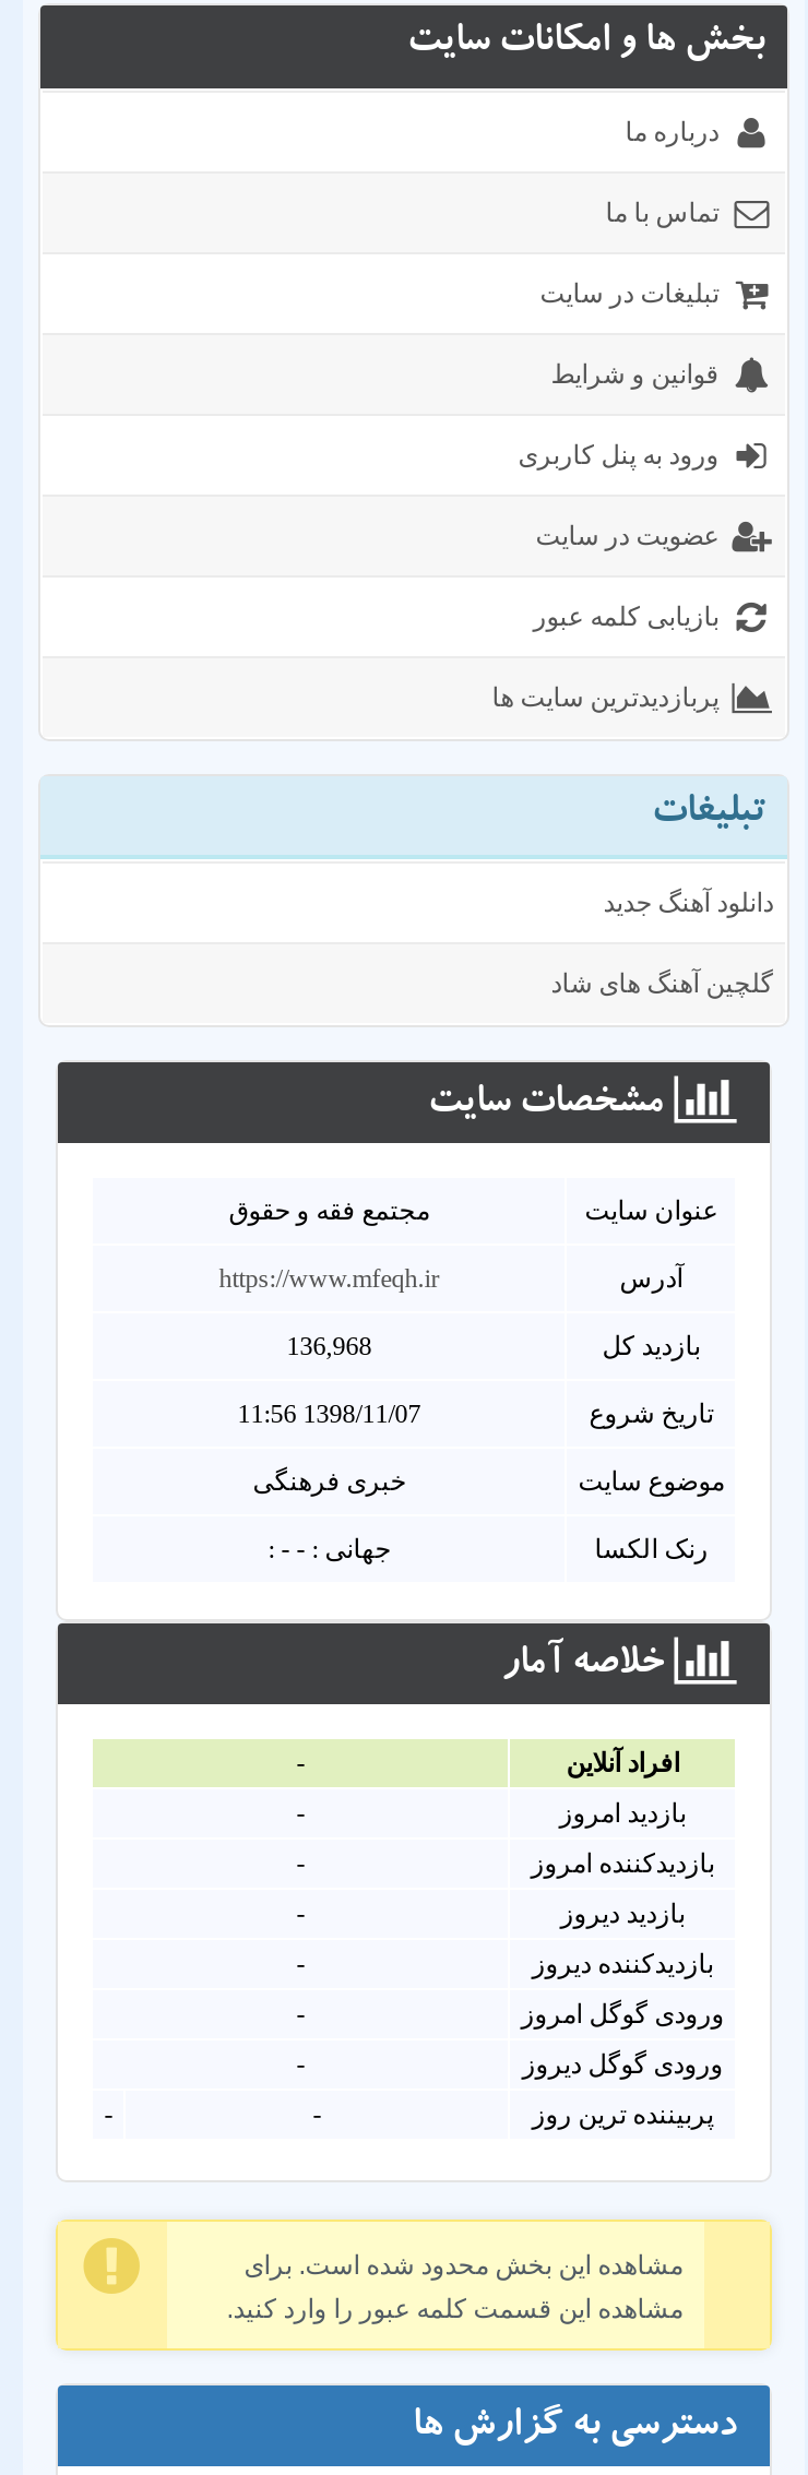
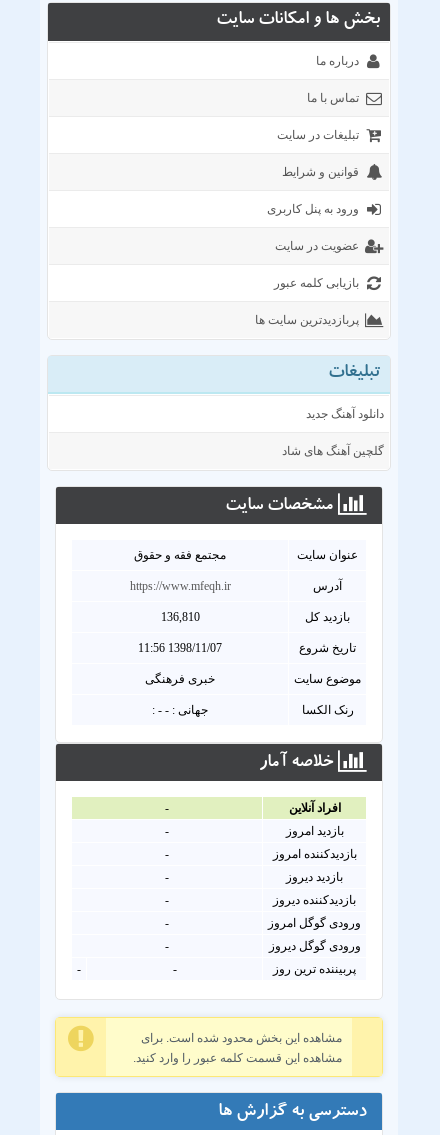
- 136,968
+ 136,810
